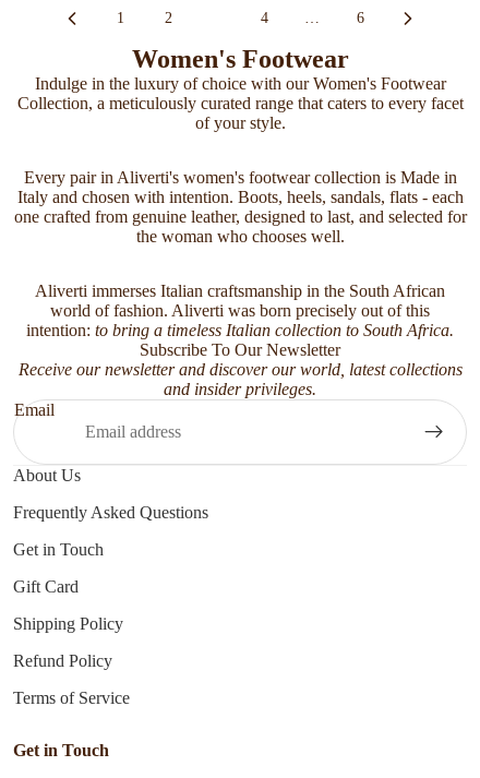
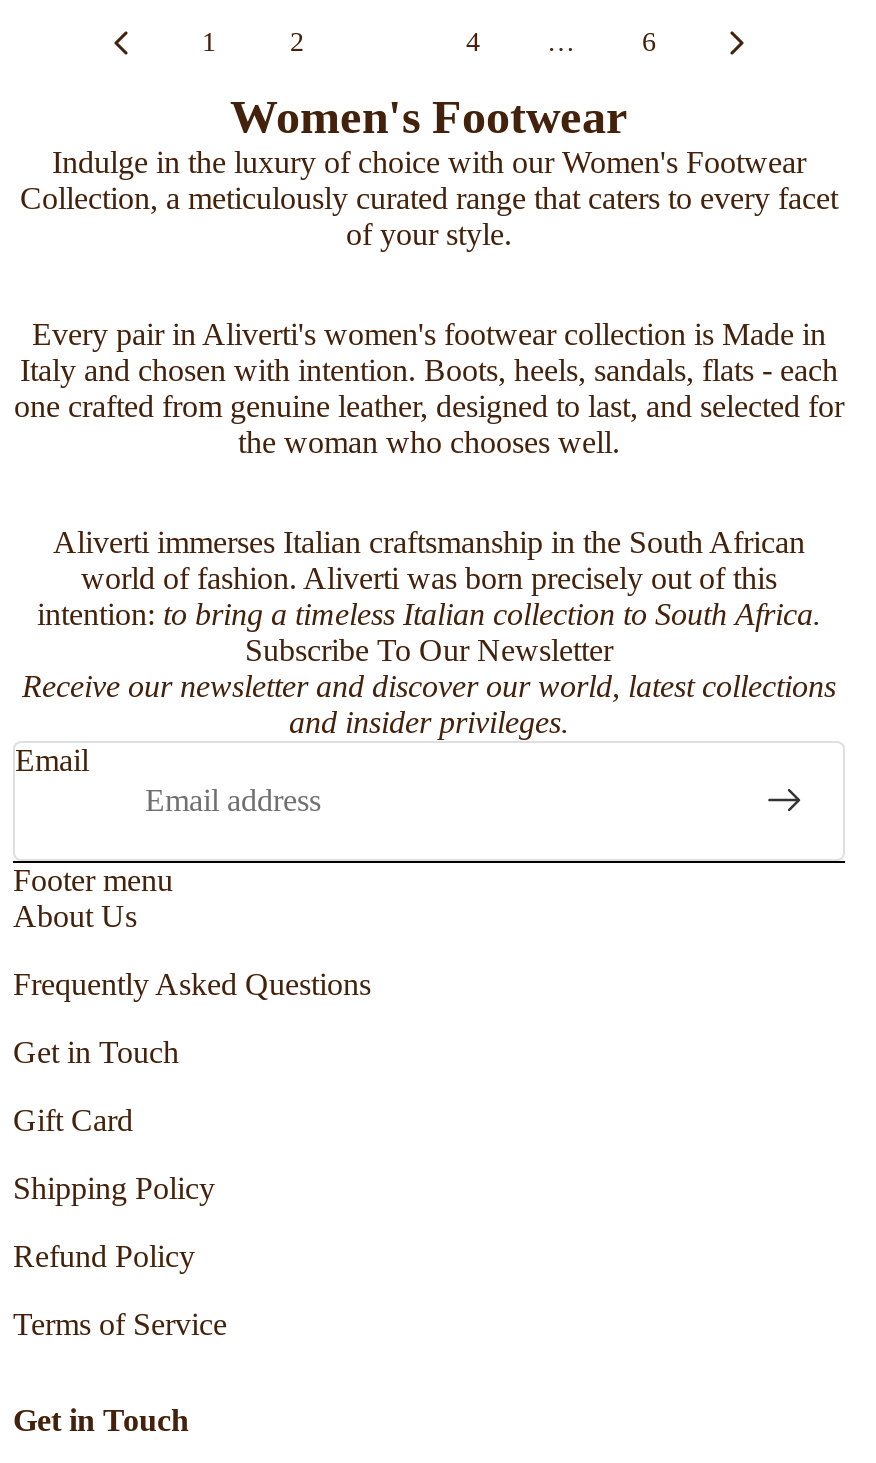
+ Footer menu
